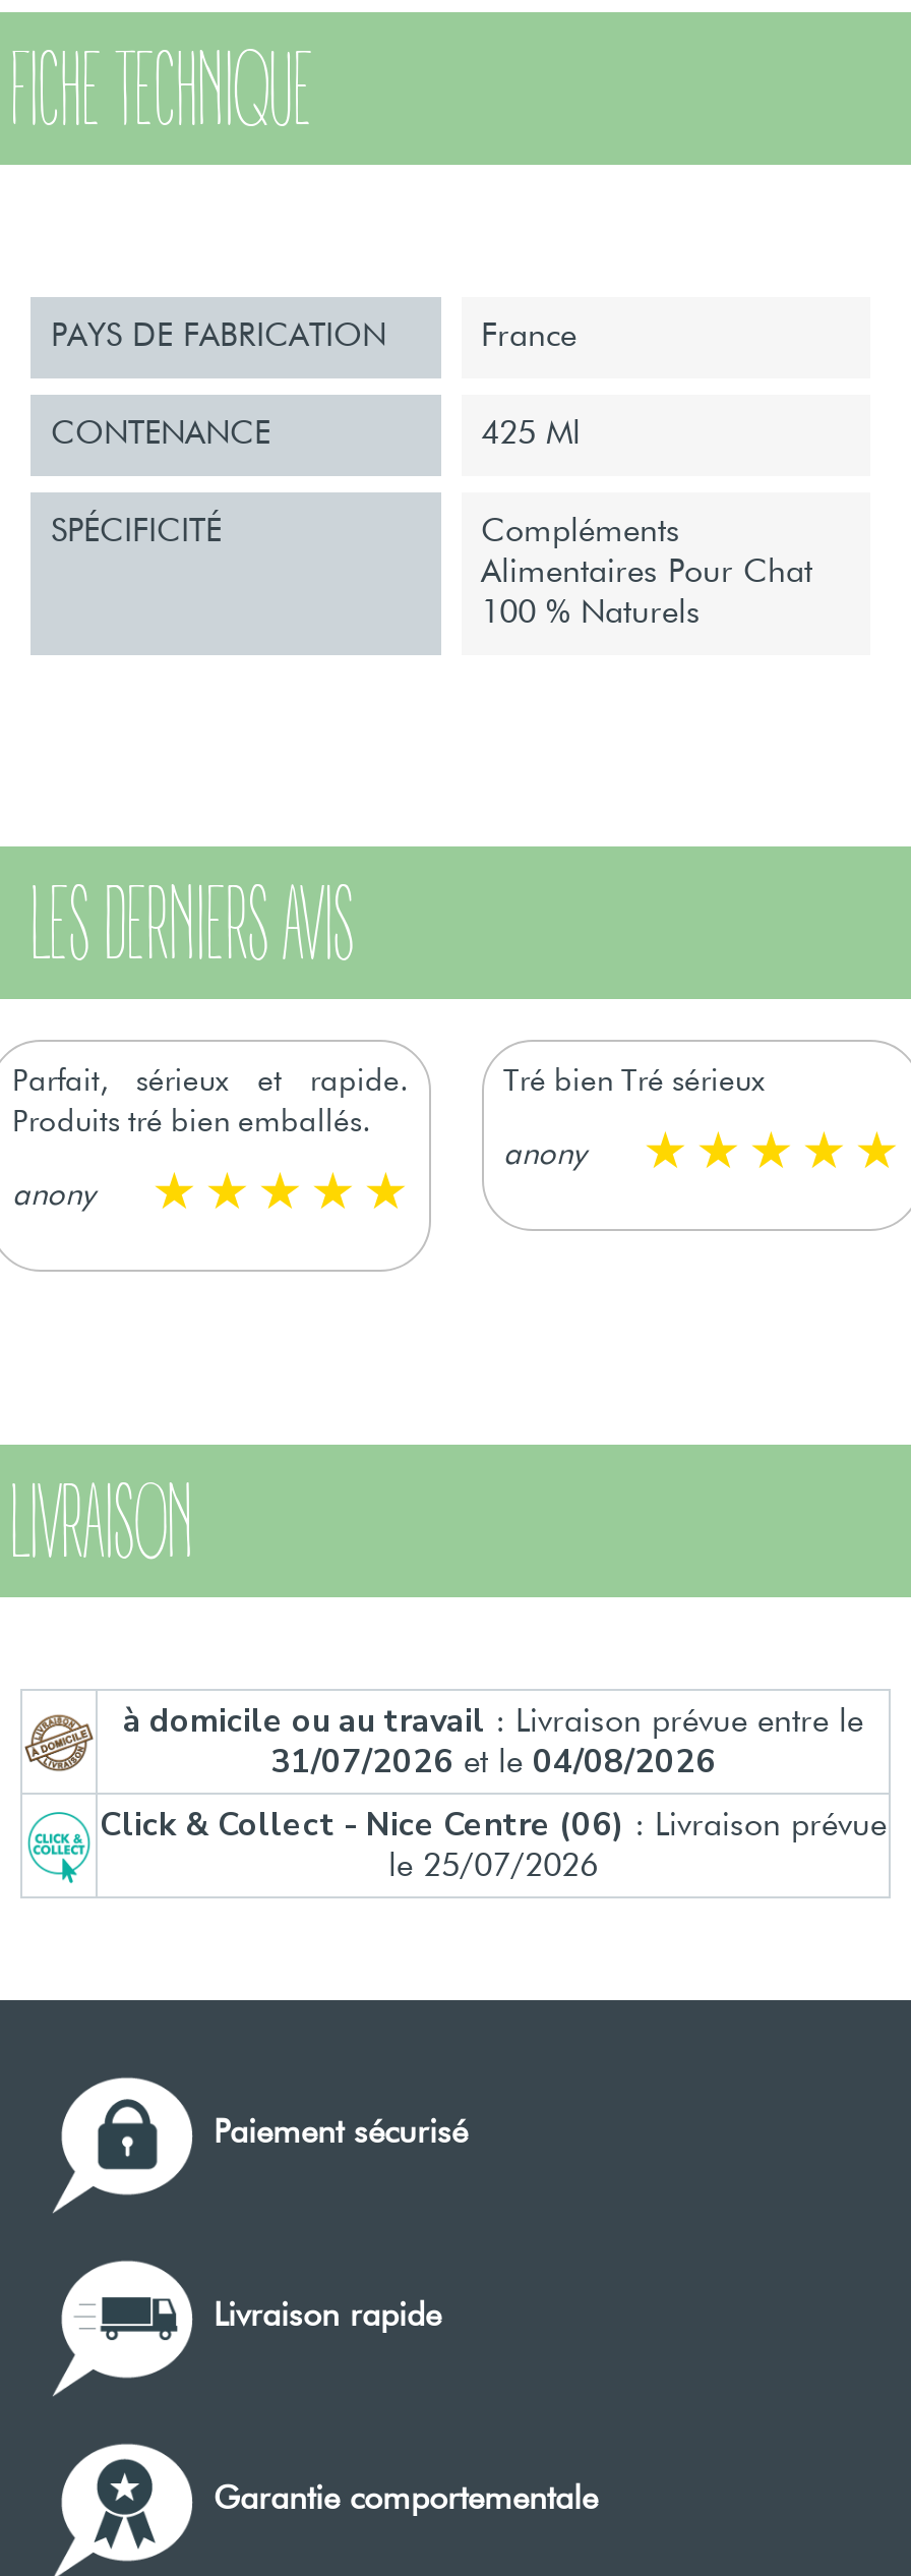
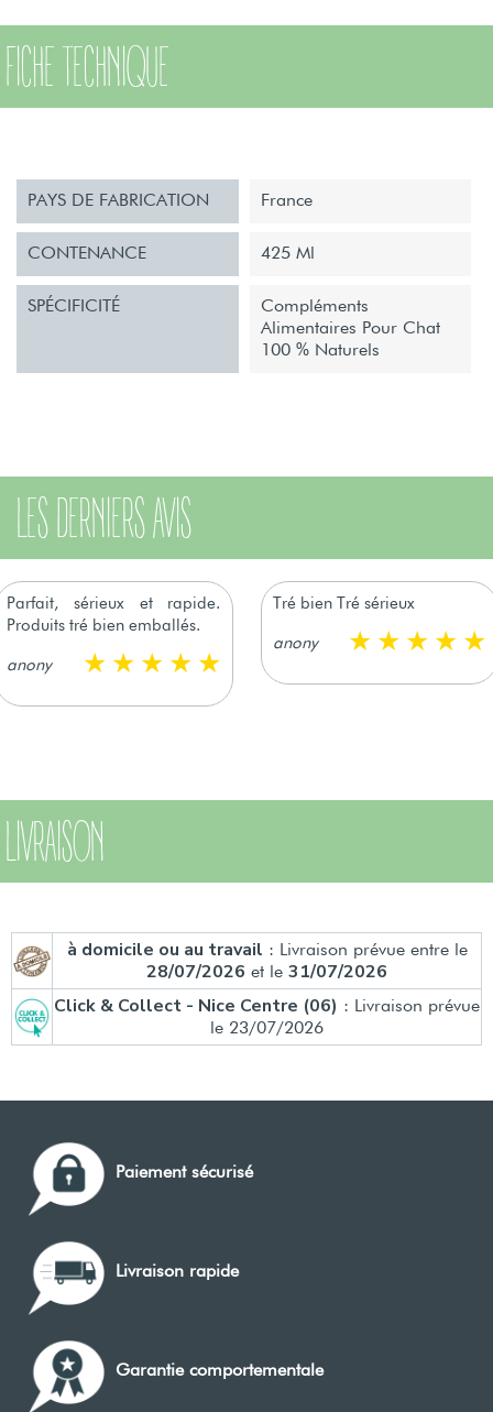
- 31/07/2026 et le 04/08/2026
+ 28/07/2026 et le 31/07/2026

- le 25/07/2026
+ le 23/07/2026
